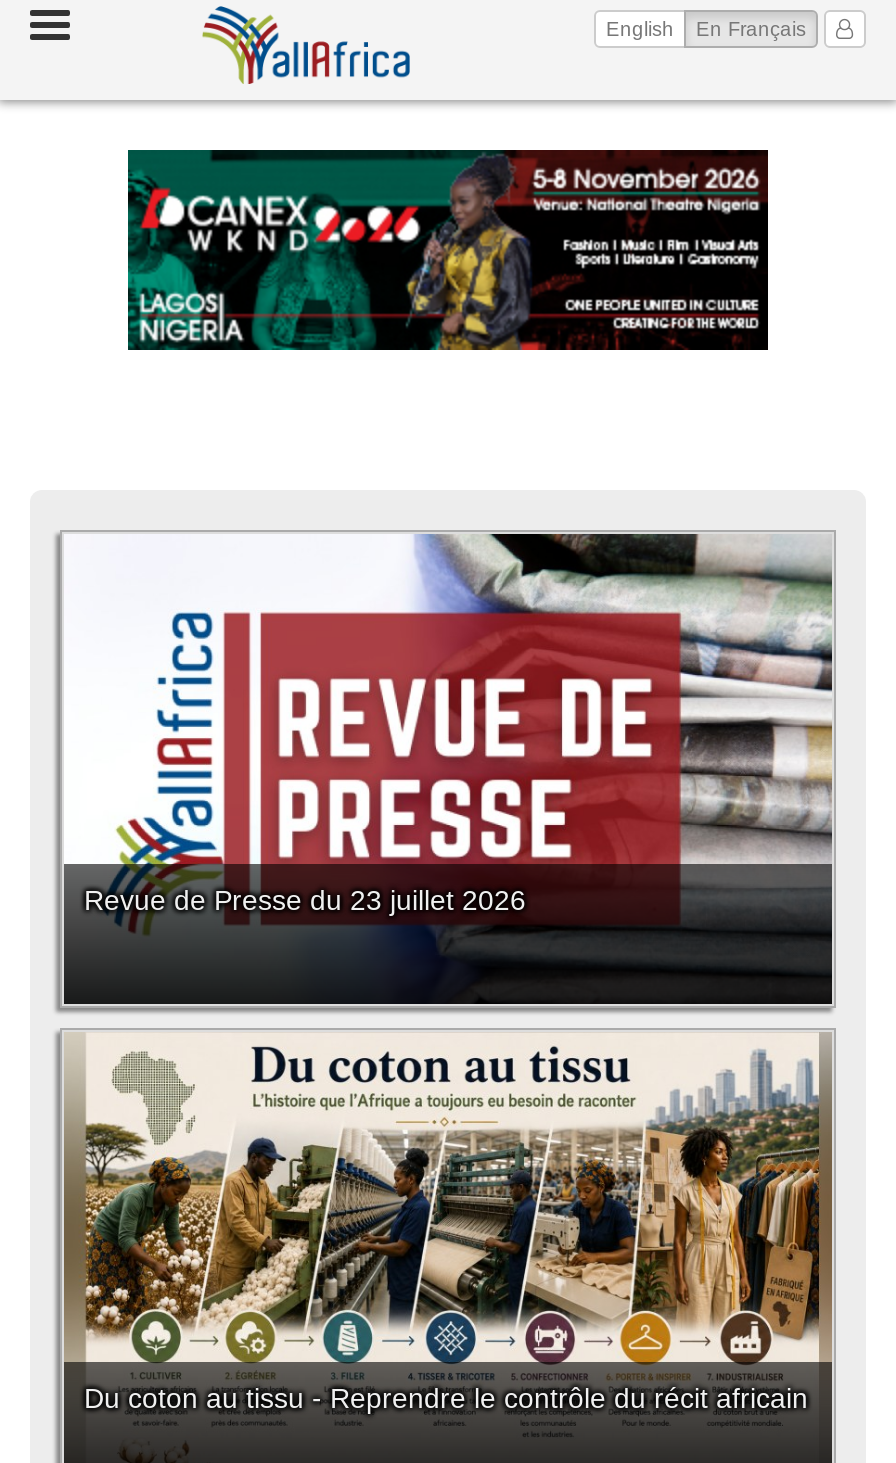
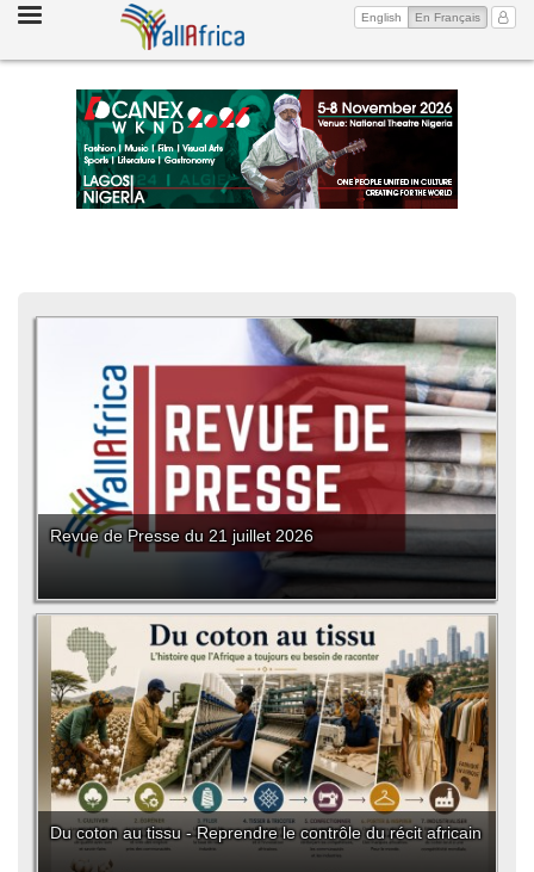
- [image]
+ [image]

- Revue de Presse du 23 juillet 2026
+ Revue de Presse du 21 juillet 2026
